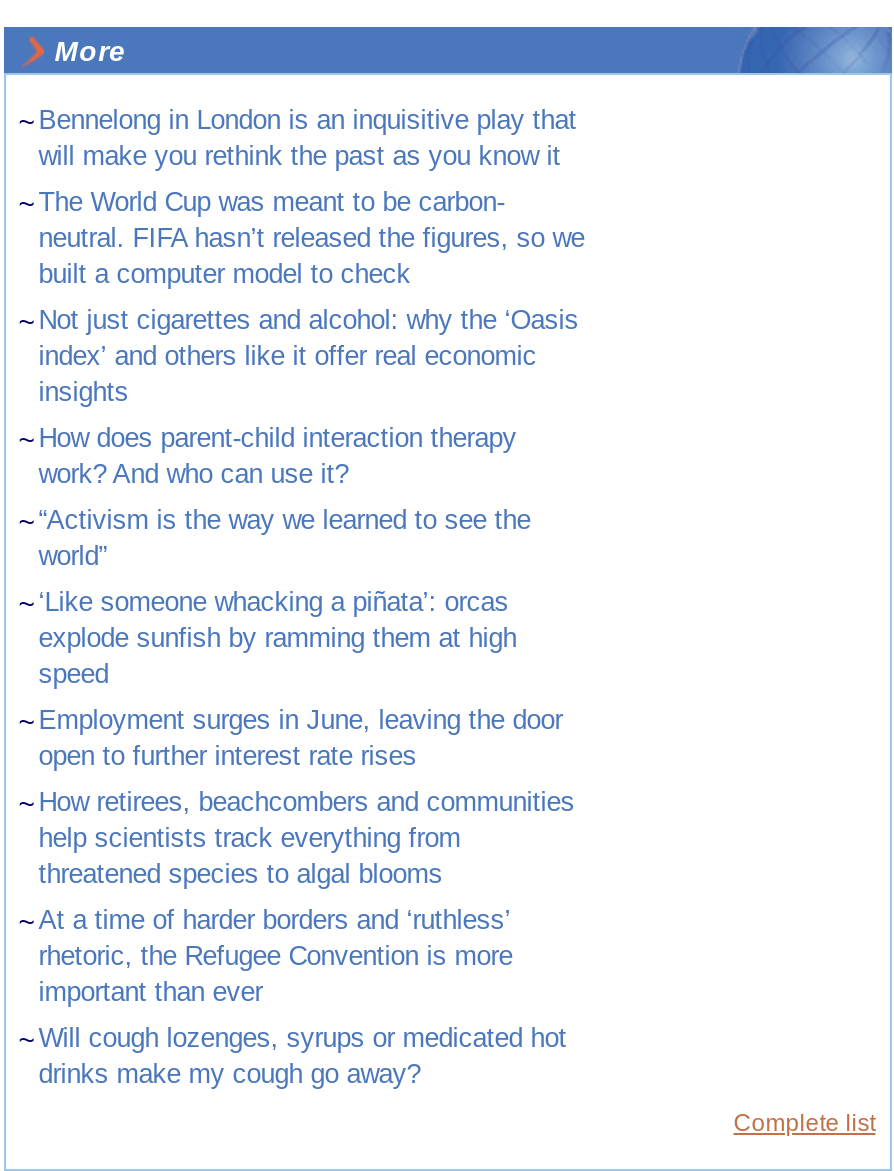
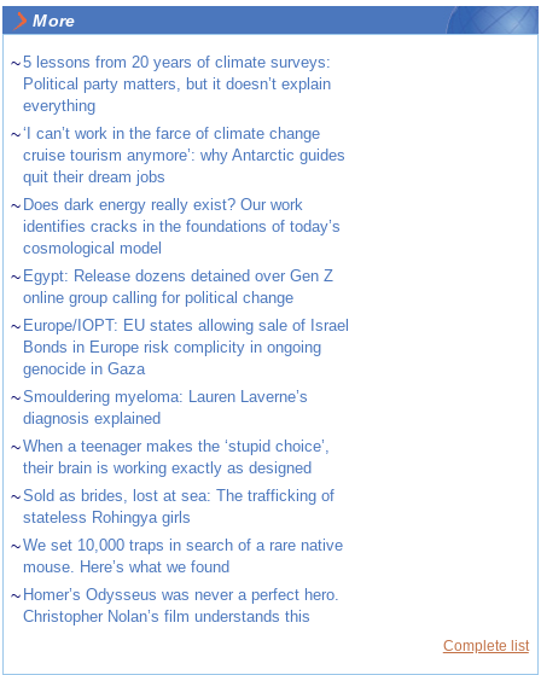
- ~ Bennelong in London is an inquisitive play that
- will make you rethink the past as you know it
+ ~ 5 lessons from 20 years of climate surveys:
+ Political party matters, but it doesn’t explain
+ everything

- ~ The World Cup was meant to be carbon-
- neutral. FIFA hasn’t released the figures, so we
- built a computer model to check
+ ~ ‘I can’t work in the farce of climate change
+ cruise tourism anymore’: why Antarctic guides
+ quit their dream jobs

- ~ Not just cigarettes and alcohol: why the ‘Oasis
- index’ and others like it offer real economic
- insights
+ ~ Does dark energy really exist? Our work
+ identifies cracks in the foundations of today’s
+ cosmological model

- ~ How does parent-child interaction therapy
- work? And who can use it?
+ ~ Egypt: Release dozens detained over Gen Z
+ online group calling for political change

- ~ “Activism is the way we learned to see the
- world”
+ ~ Europe/IOPT: EU states allowing sale of Israel
+ Bonds in Europe risk complicity in ongoing
+ genocide in Gaza

- ~ ‘Like someone whacking a piñata’: orcas
- explode sunfish by ramming them at high
- speed
+ ~ Smouldering myeloma: Lauren Laverne’s
+ diagnosis explained

- ~ Employment surges in June, leaving the door
- open to further interest rate rises
+ ~ When a teenager makes the ‘stupid choice’,
+ their brain is working exactly as designed

- ~ How retirees, beachcombers and communities
- help scientists track everything from
- threatened species to algal blooms
+ ~ Sold as brides, lost at sea: The trafficking of
+ stateless Rohingya girls

- ~ At a time of harder borders and ‘ruthless’
- rhetoric, the Refugee Convention is more
- important than ever
+ ~ We set 10,000 traps in search of a rare native
+ mouse. Here’s what we found

- ~ Will cough lozenges, syrups or medicated hot
- drinks make my cough go away?
+ ~ Homer’s Odysseus was never a perfect hero.
+ Christopher Nolan’s film understands this
